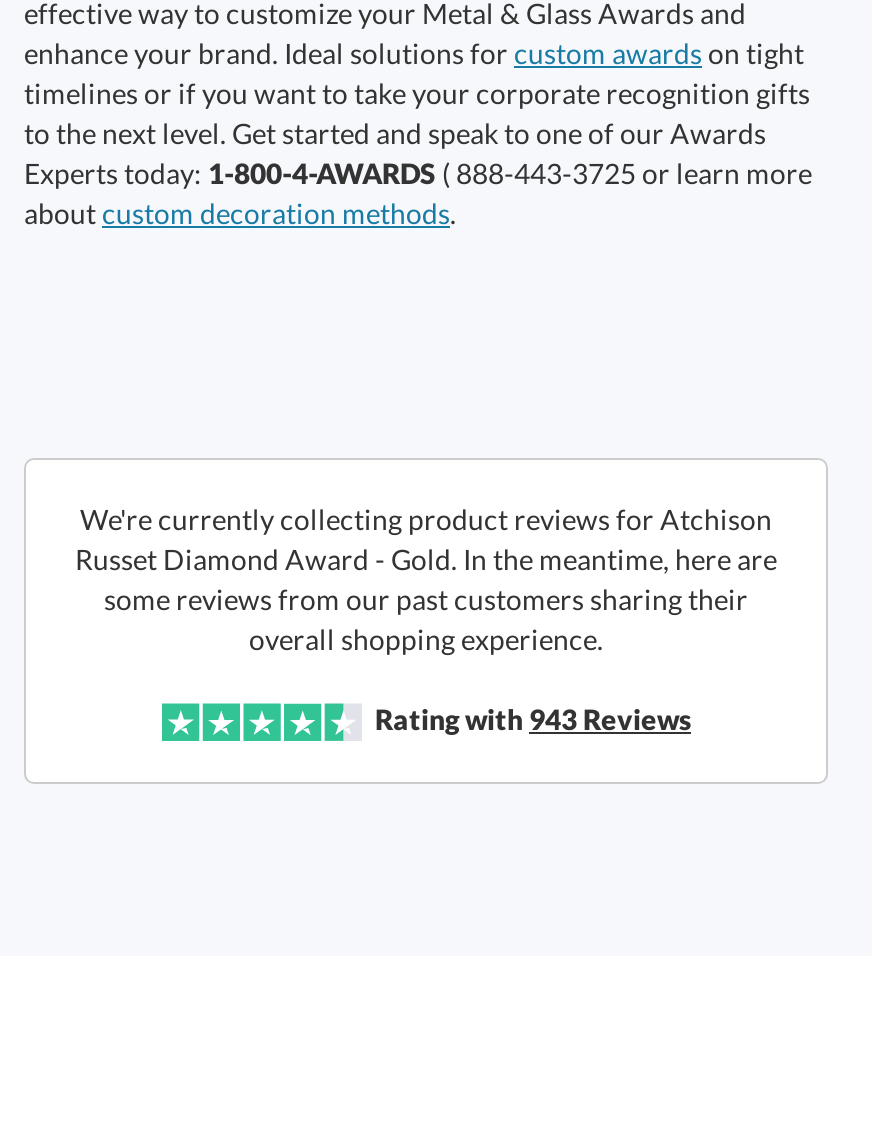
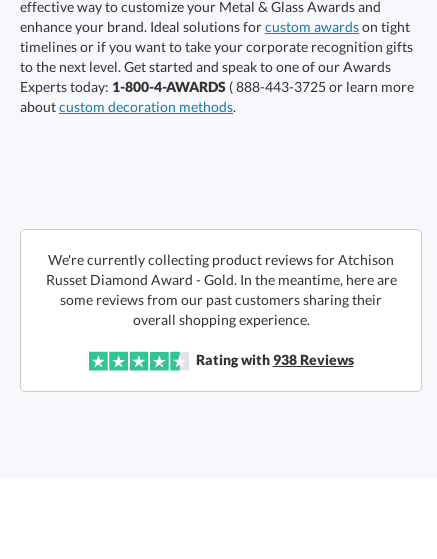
- Rating with 943 Reviews
+ Rating with 938 Reviews
